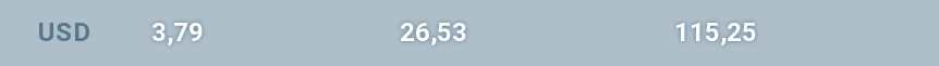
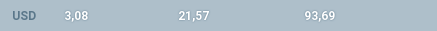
- USD 3,79
+ USD 3,08

- 26,53
+ 21,57

- 115,25
+ 93,69
